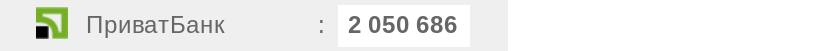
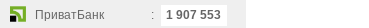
- 2 050 686
+ 1 907 553
